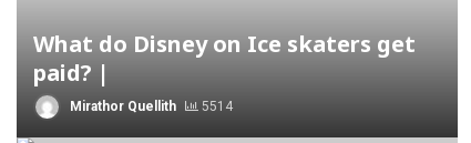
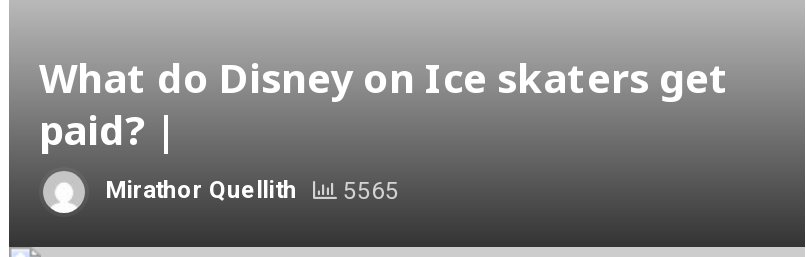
- Mirathor Quellith 5514
+ Mirathor Quellith 5565
